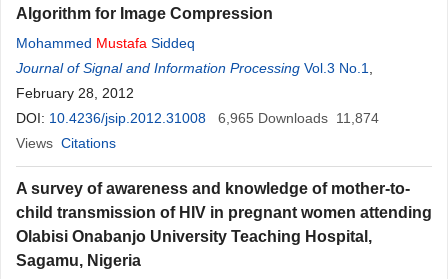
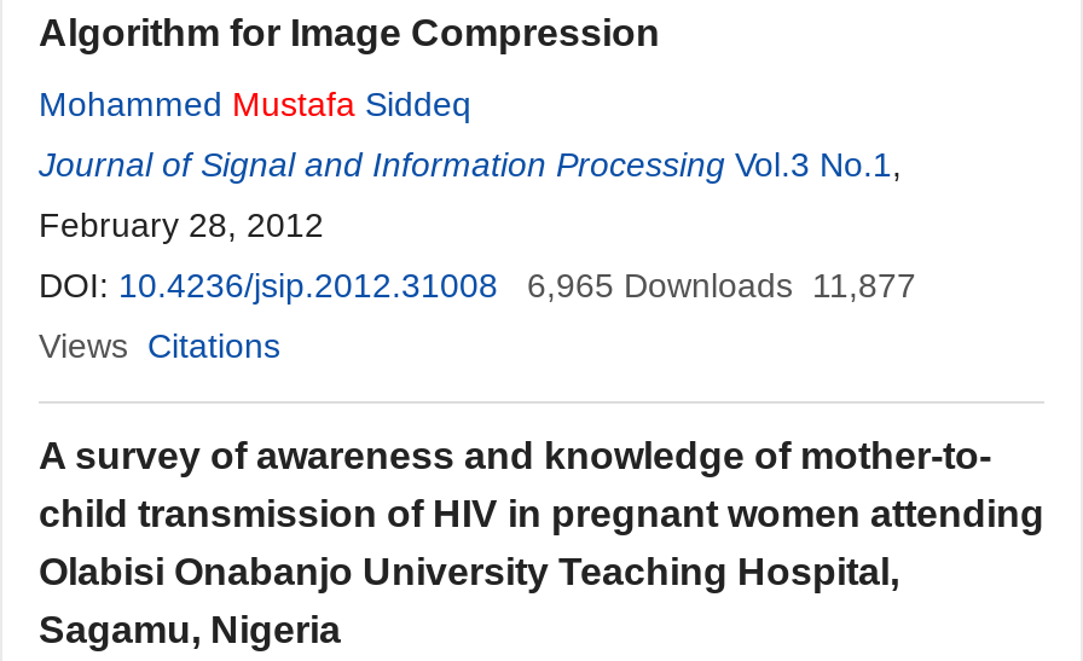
- DOI: 10.4236/jsip.2012.31008 6,965 Downloads 11,874
+ DOI: 10.4236/jsip.2012.31008 6,965 Downloads 11,877
